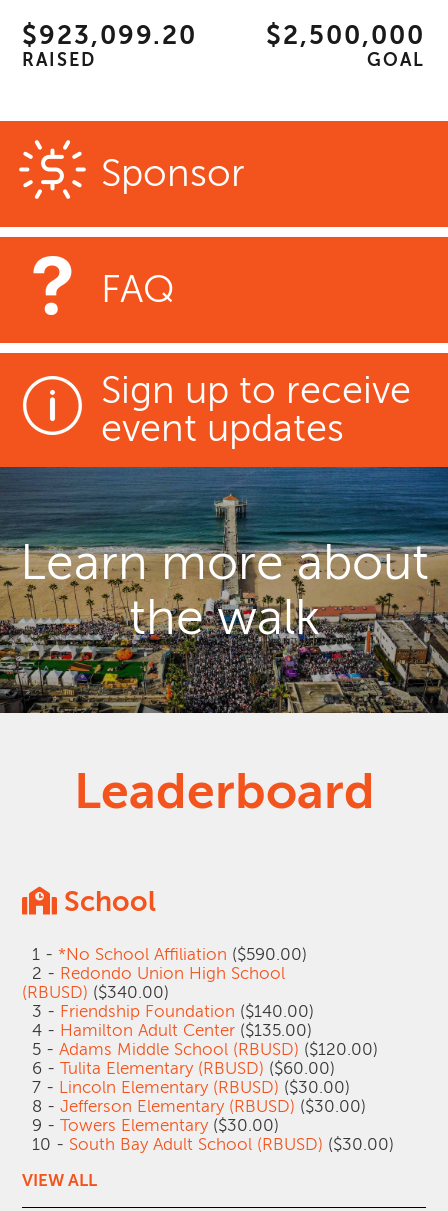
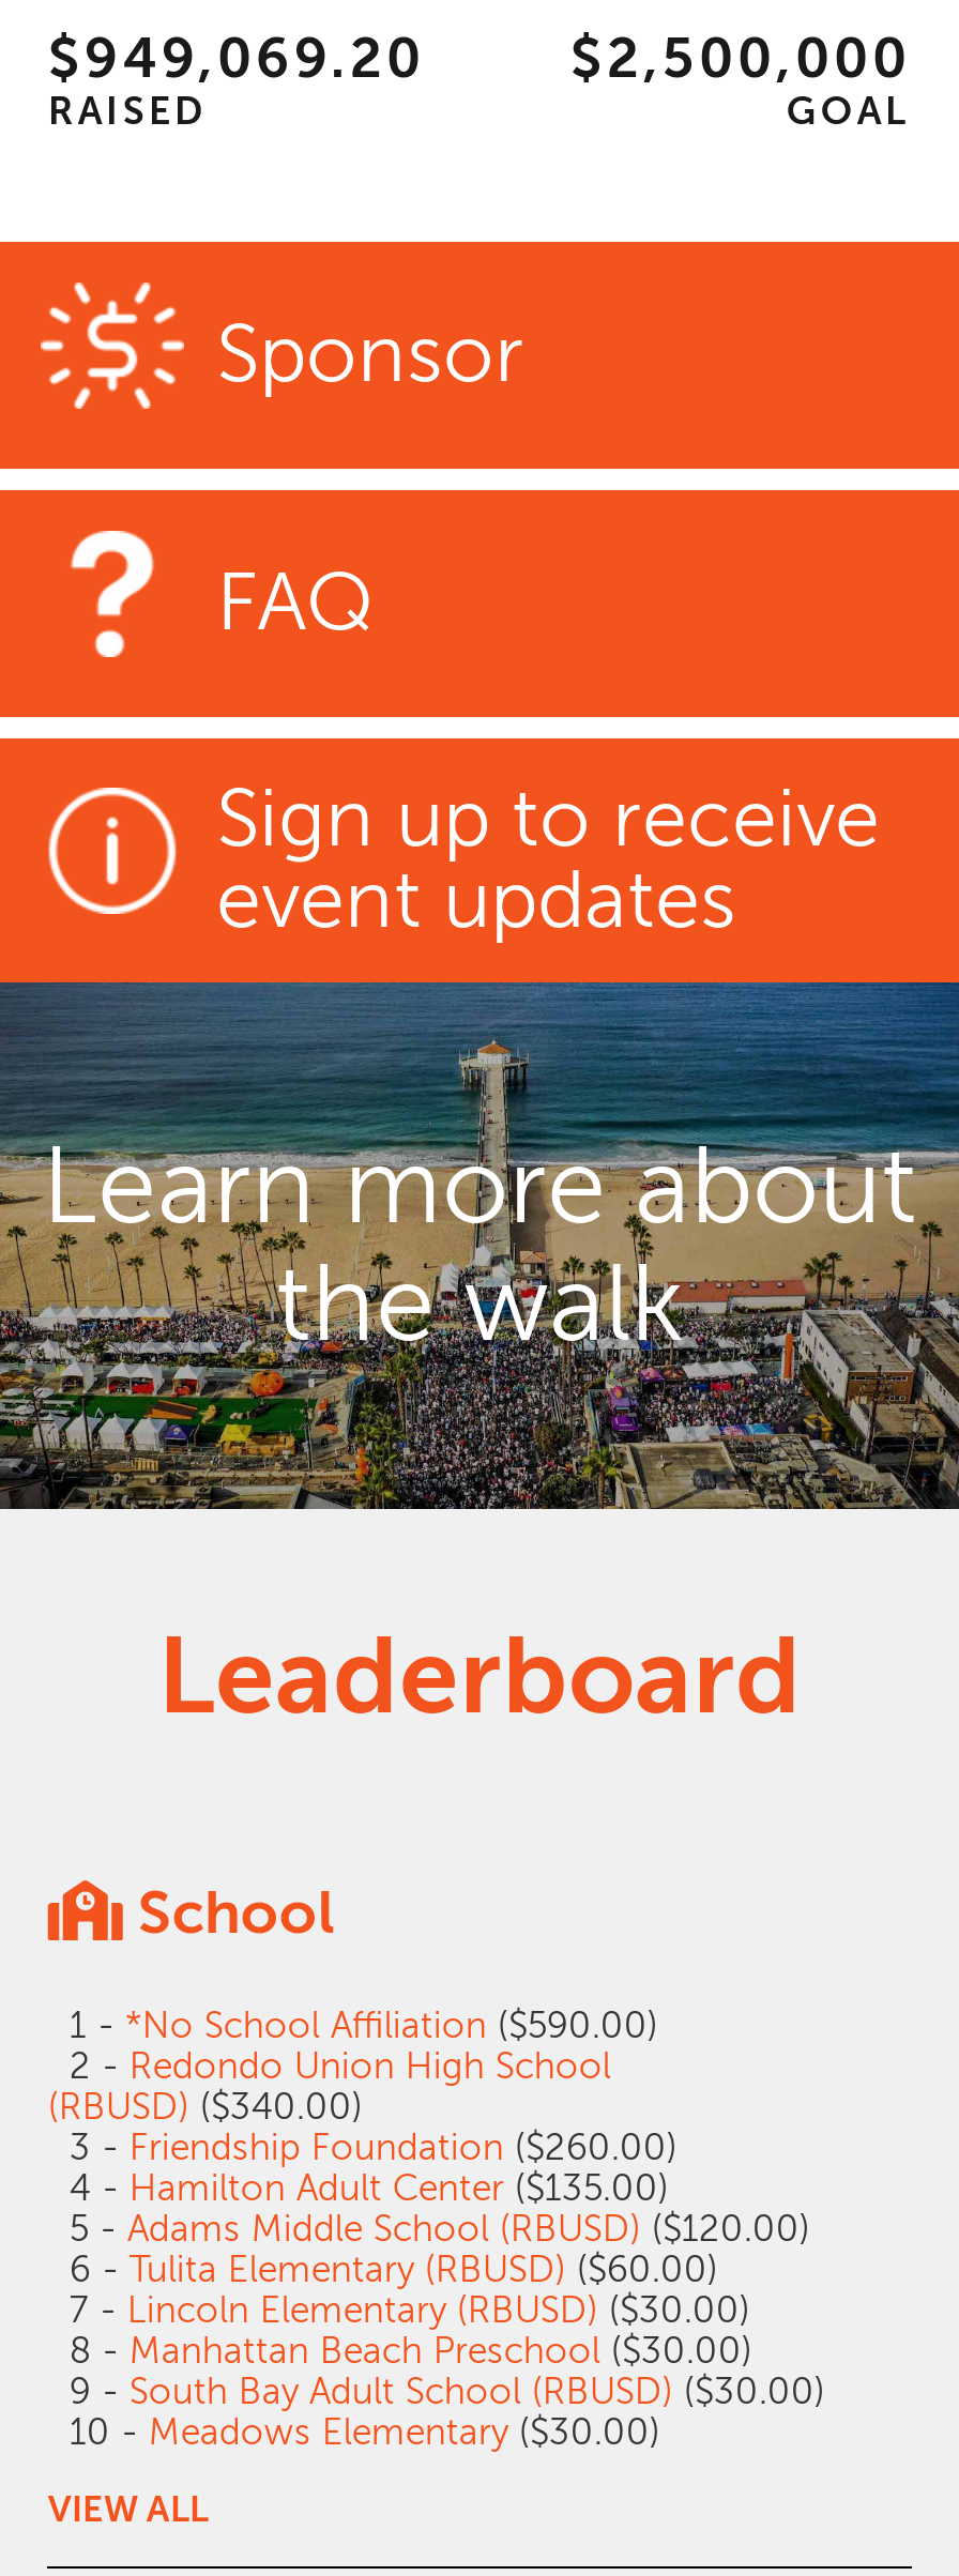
- $923,099.20
+ $949,069.20

- 3 - Friendship Foundation ($140.00)
+ 3 - Friendship Foundation ($260.00)

- 8 - Jefferson Elementary (RBUSD) ($30.00)
- 9 - Towers Elementary ($30.00)
- 10 - South Bay Adult School (RBUSD) ($30.00)
+ 8 - Manhattan Beach Preschool ($30.00)
+ 9 - South Bay Adult School (RBUSD) ($30.00)
+ 10 - Meadows Elementary ($30.00)
